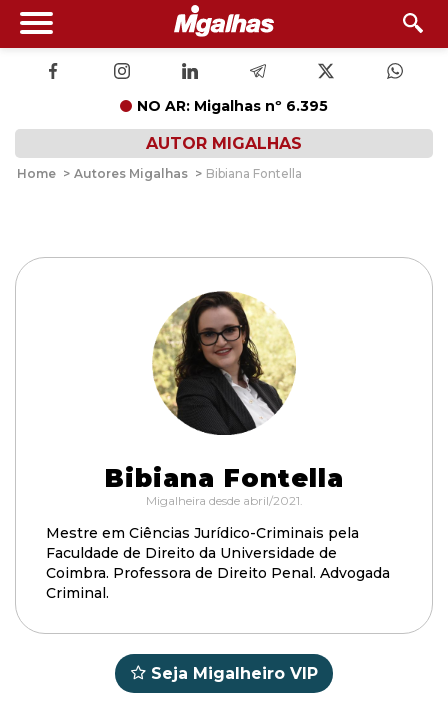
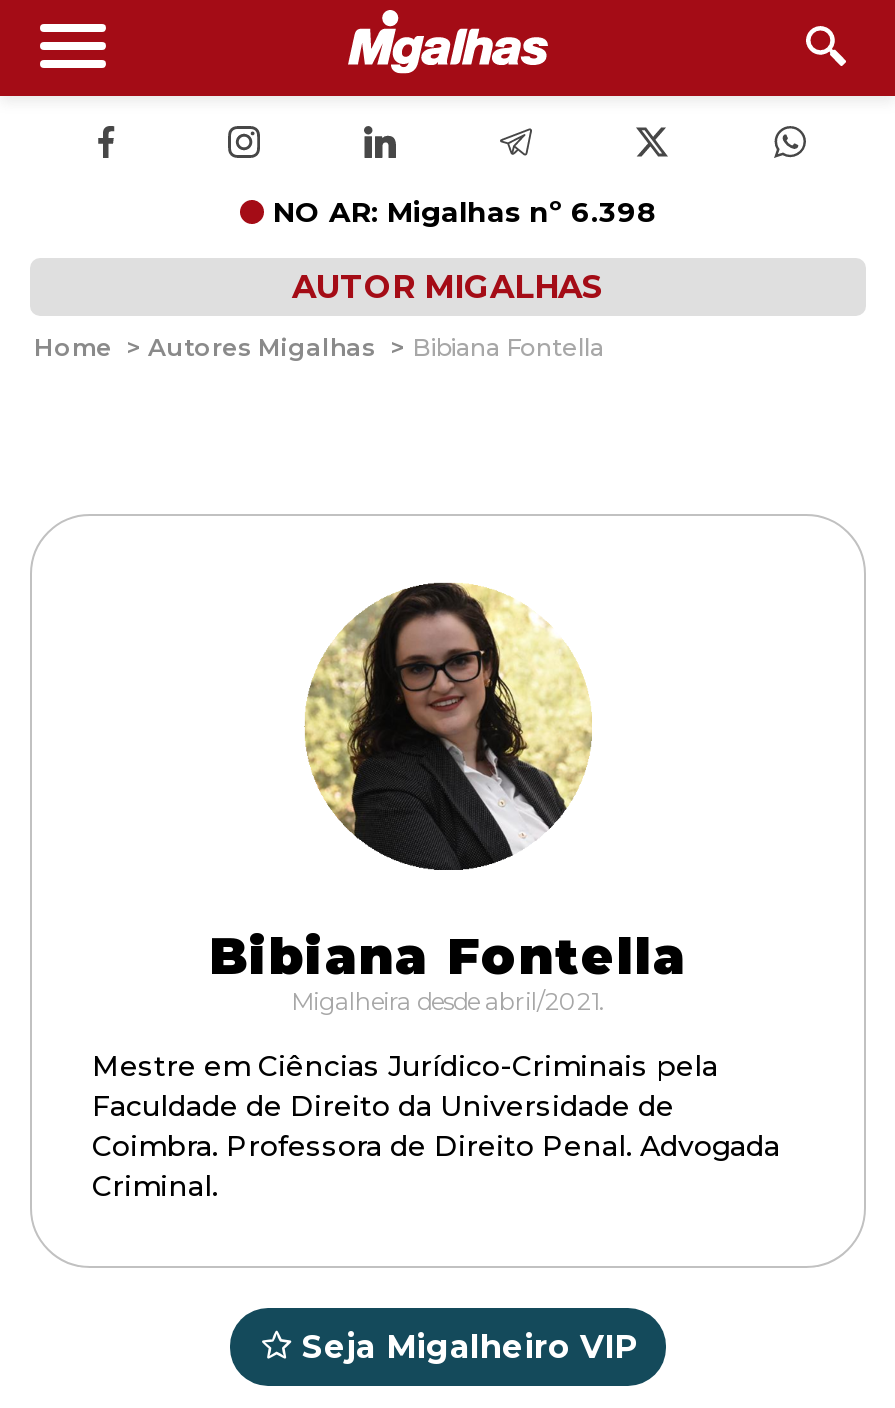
- NO AR: Migalhas nº 6.395
+ NO AR: Migalhas nº 6.398
